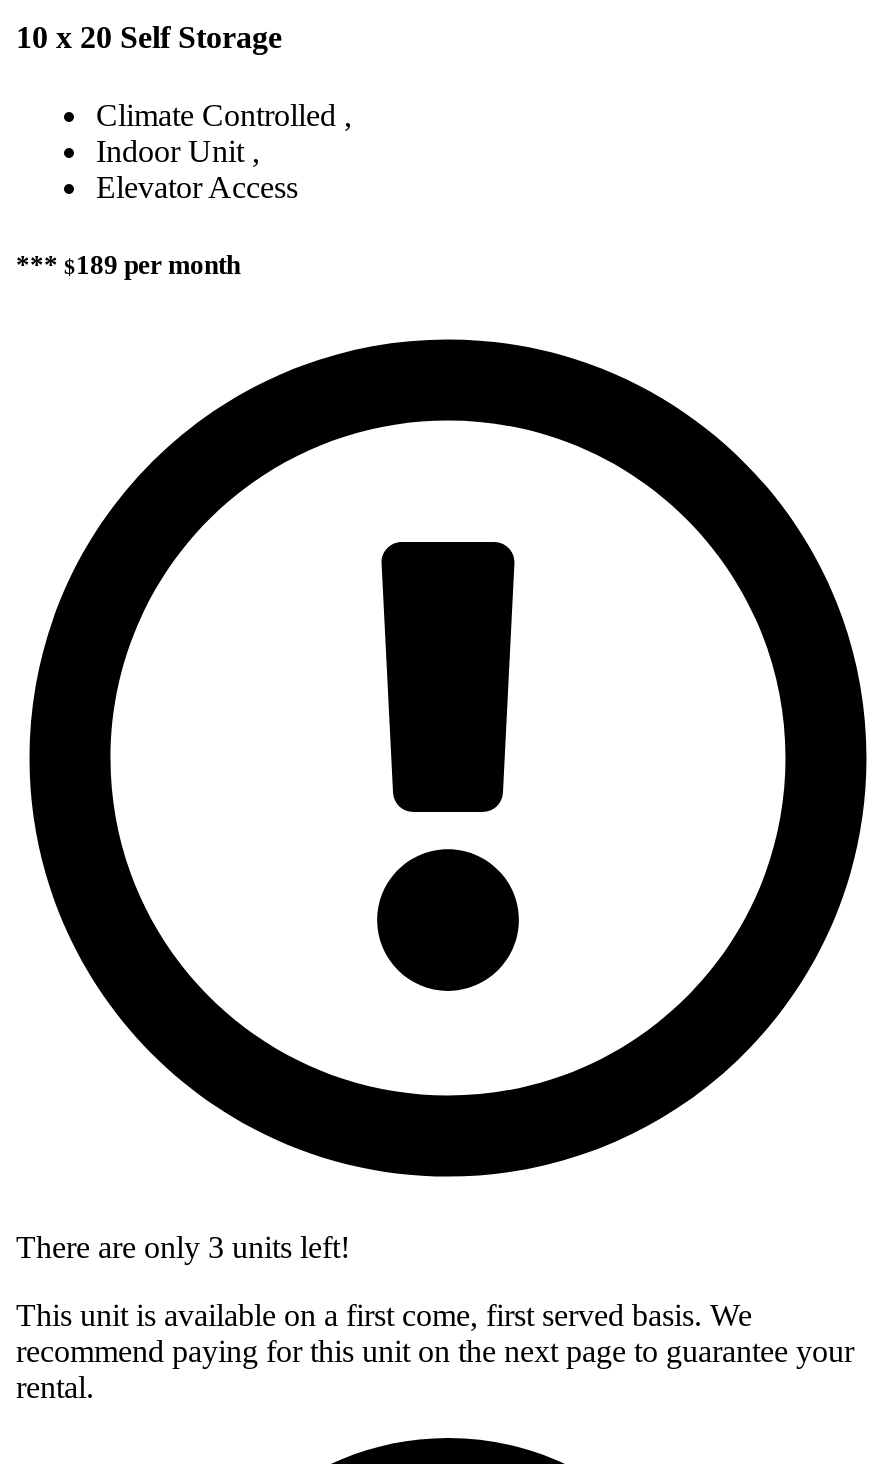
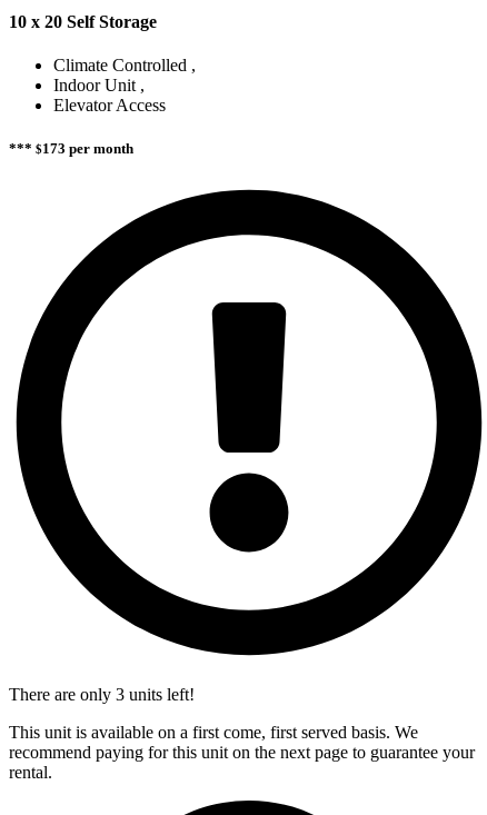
- *** $189 per month
+ *** $173 per month
